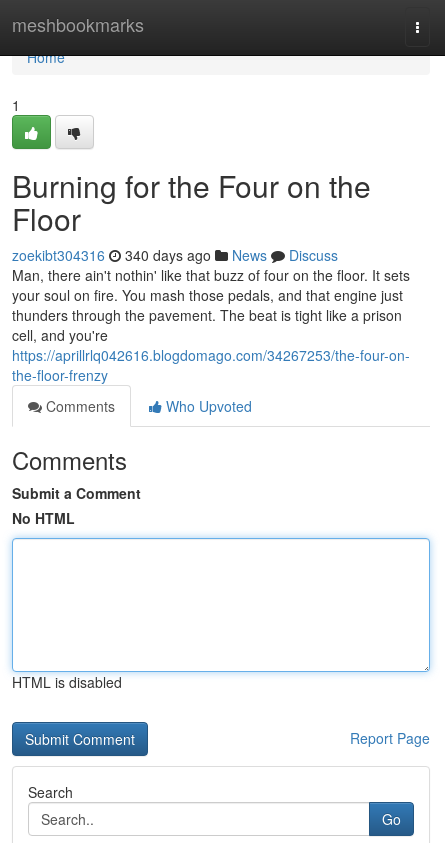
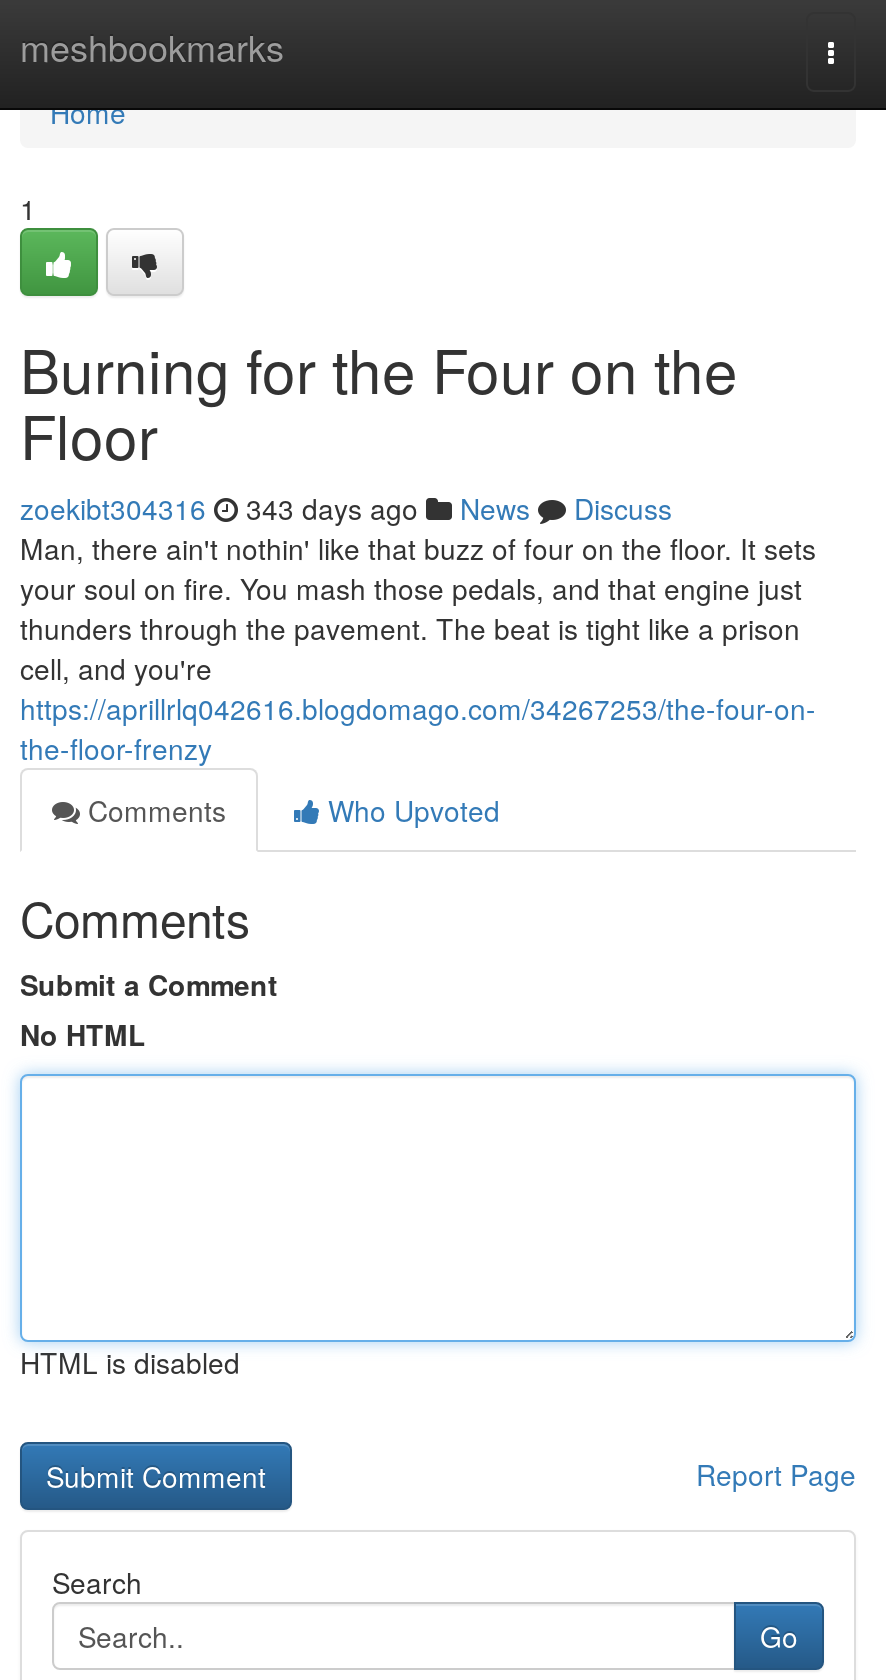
- zoekibt304316 340 days ago News Discuss
+ zoekibt304316 343 days ago News Discuss
